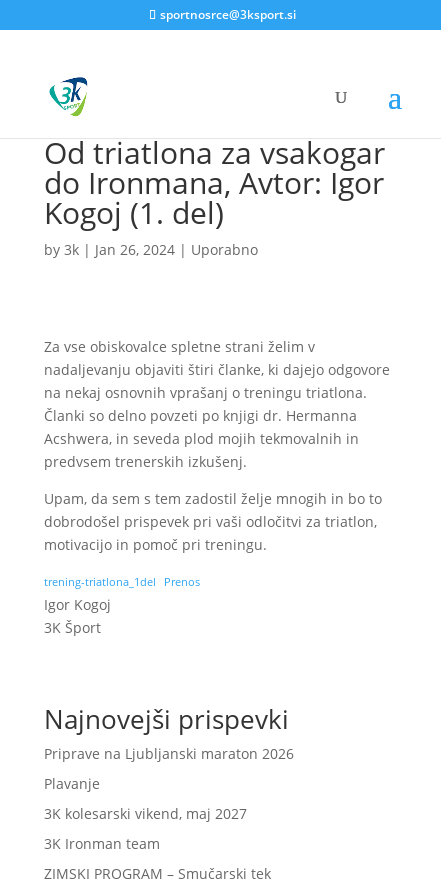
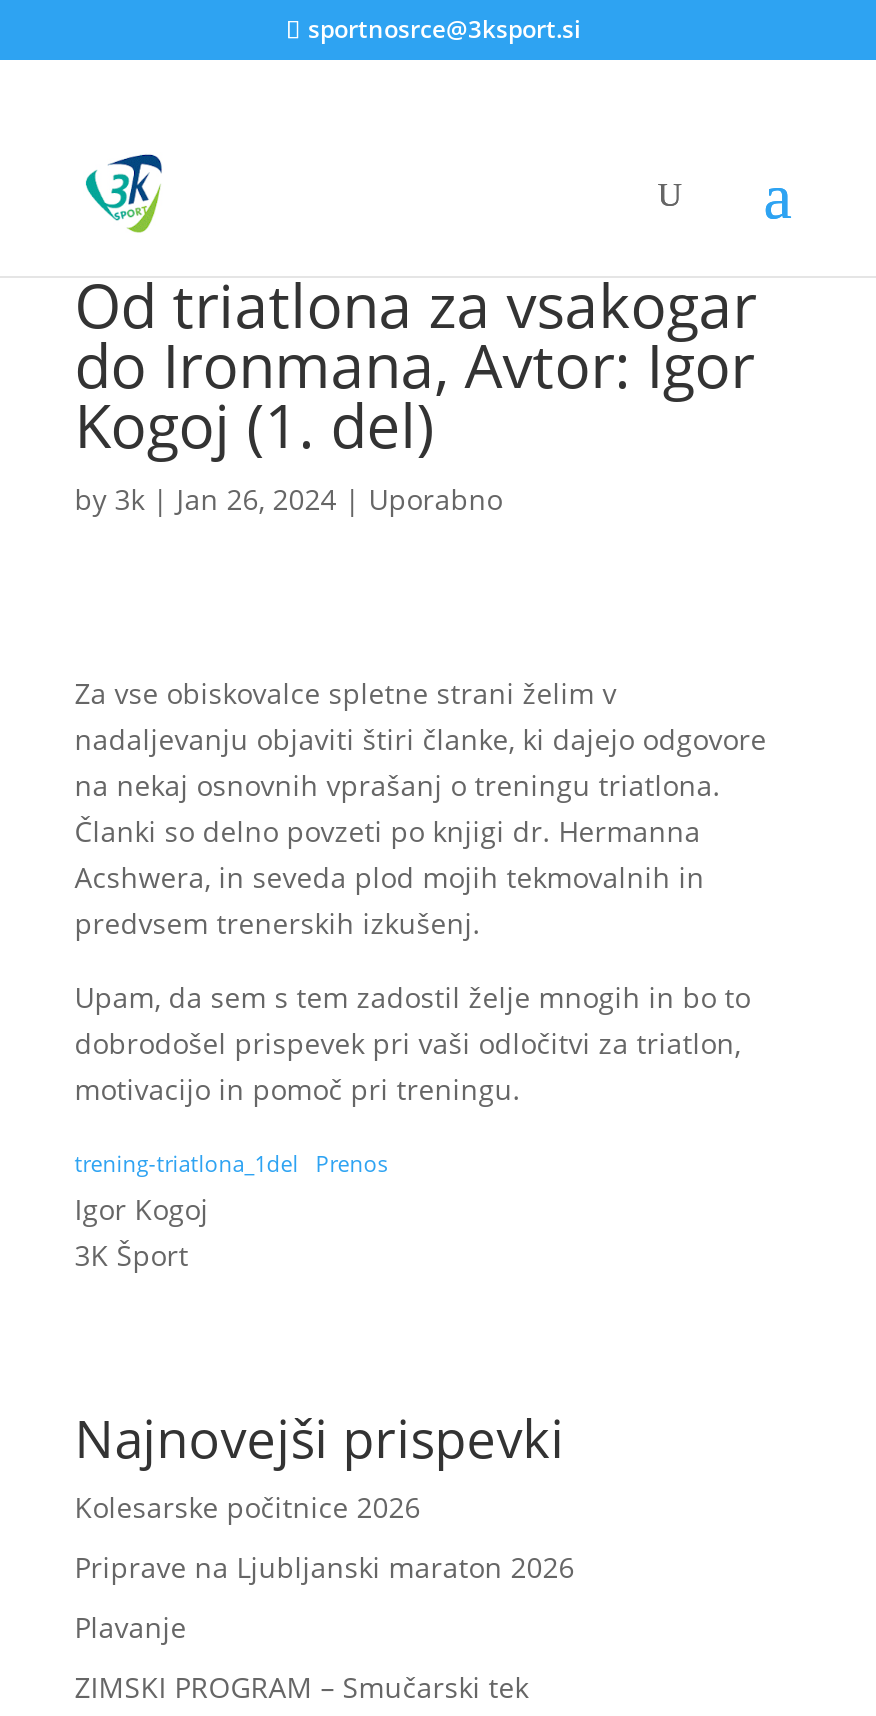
+ Kolesarske počitnice 2026

moved down: Priprave na Ljubljanski maraton 2026 | Plavanje

- 3K kolesarski vikend, maj 2027
- 3K Ironman team
